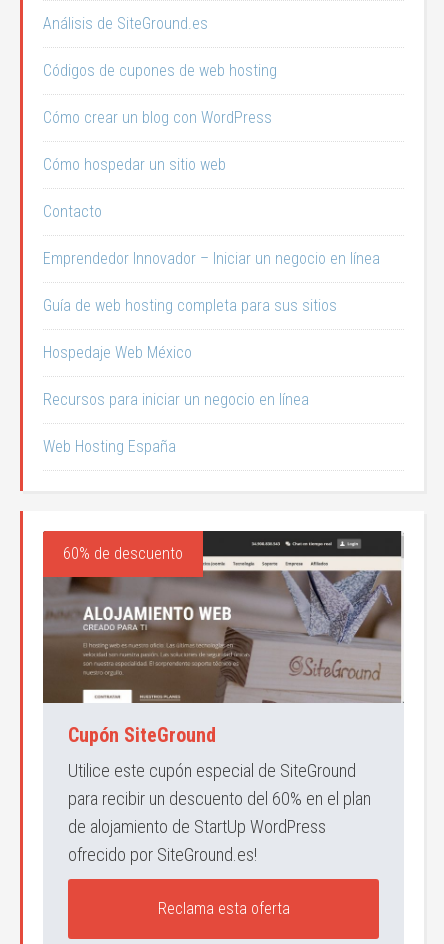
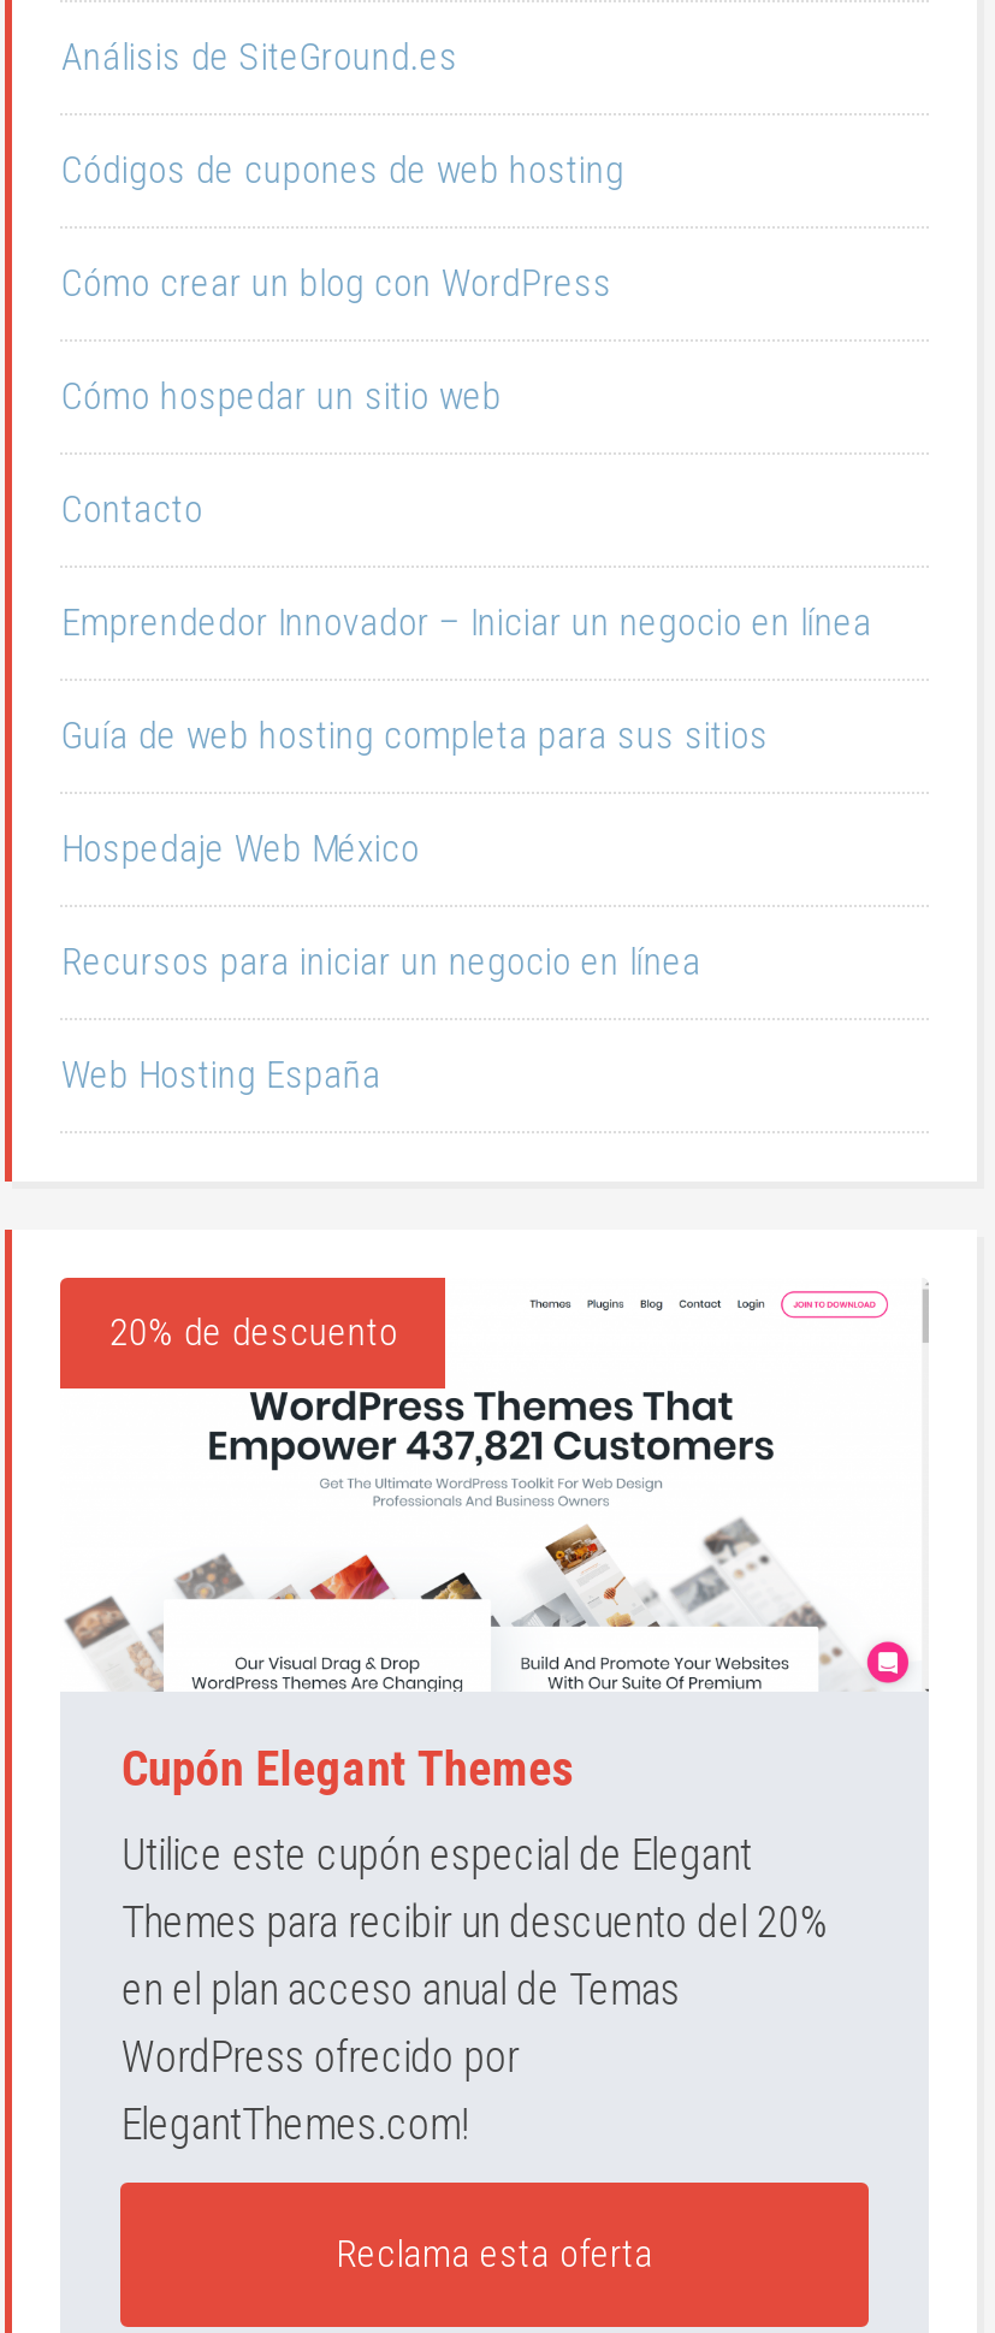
- [image]
- 60% de descuento
+ [image]
+ 20% de descuento

- Cupón SiteGround
+ Cupón Elegant Themes

- Utilice este cupón especial de SiteGround
- para recibir un descuento del 60% en el plan
- de alojamiento de StartUp WordPress
- ofrecido por SiteGround.es!
+ Utilice este cupón especial de Elegant
+ Themes para recibir un descuento del 20%
+ en el plan acceso anual de Temas
+ WordPress ofrecido por
+ ElegantThemes.com!
